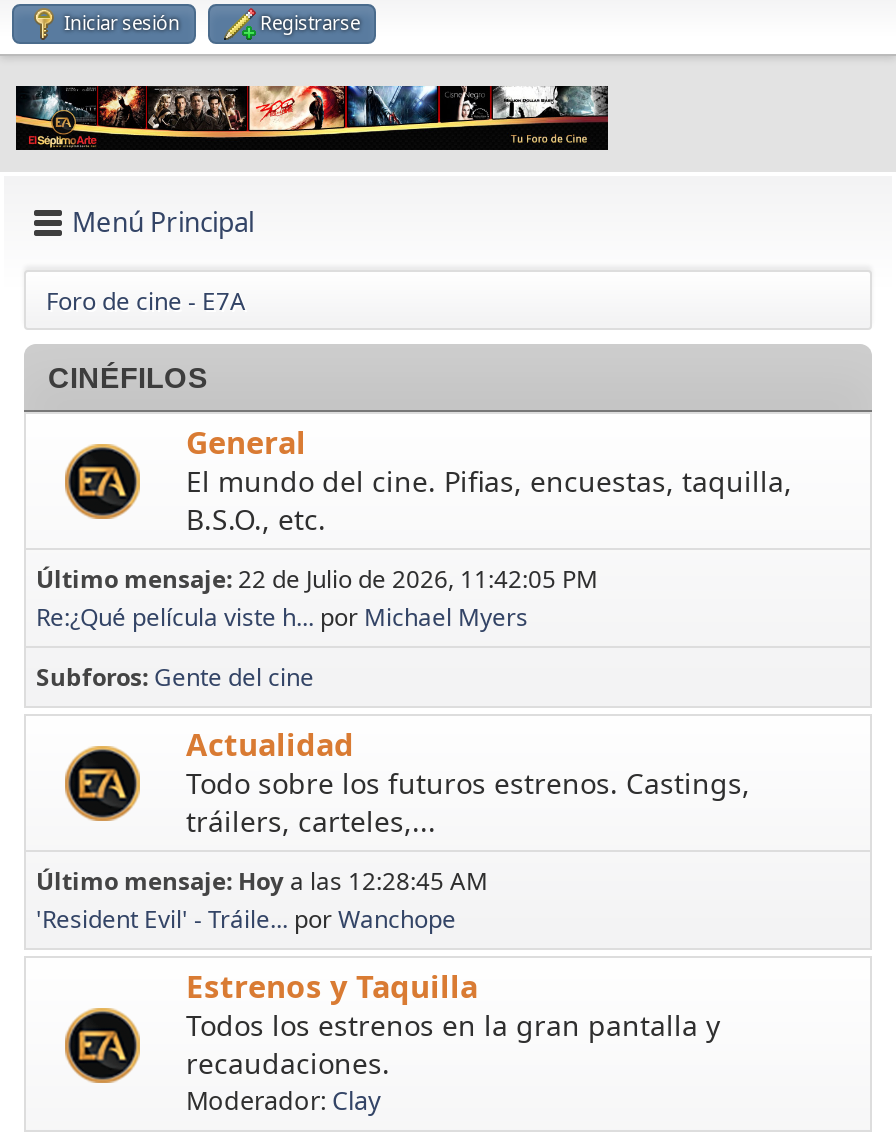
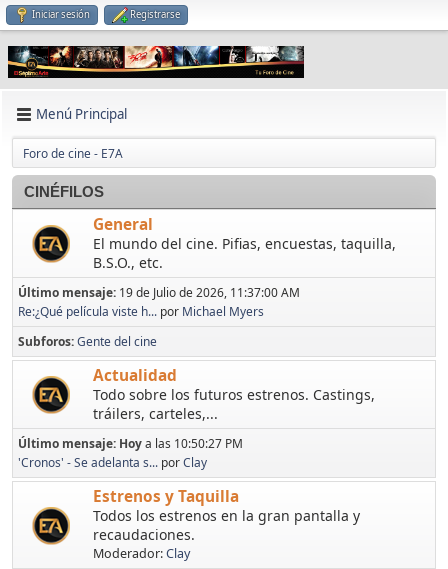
- Último mensaje: 22 de Julio de 2026, 11:42:05 PM
+ Último mensaje: 19 de Julio de 2026, 11:37:00 AM

- Último mensaje: Hoy a las 12:28:45 AM
- 'Resident Evil' - Tráile... por Wanchope
+ Último mensaje: Hoy a las 10:50:27 PM
+ 'Cronos' - Se adelanta s... por Clay
